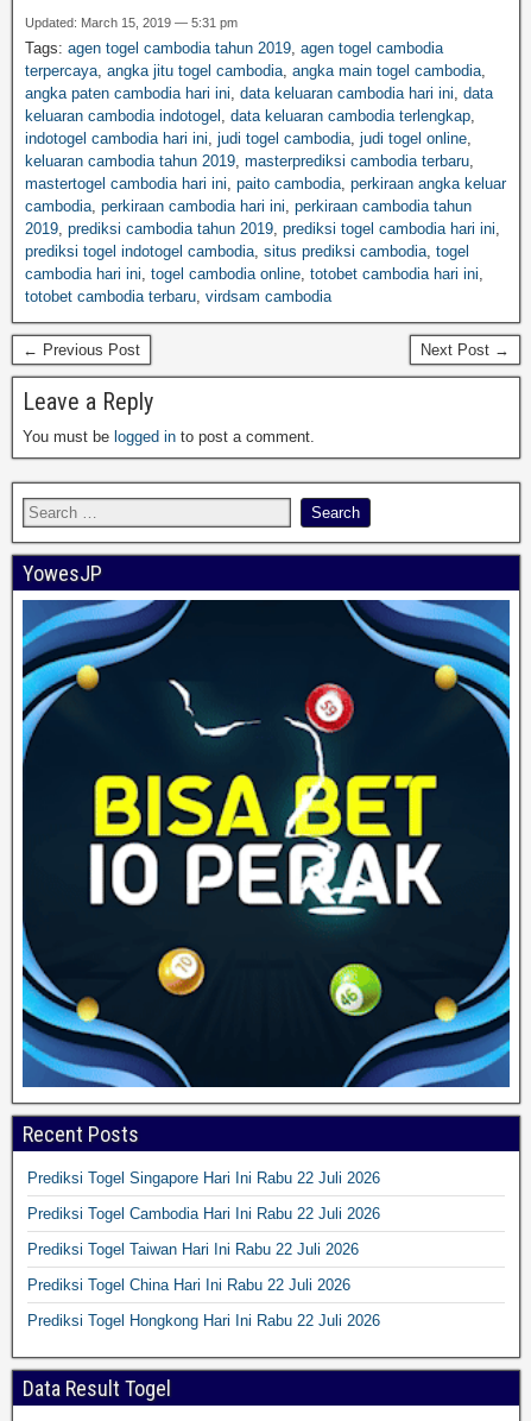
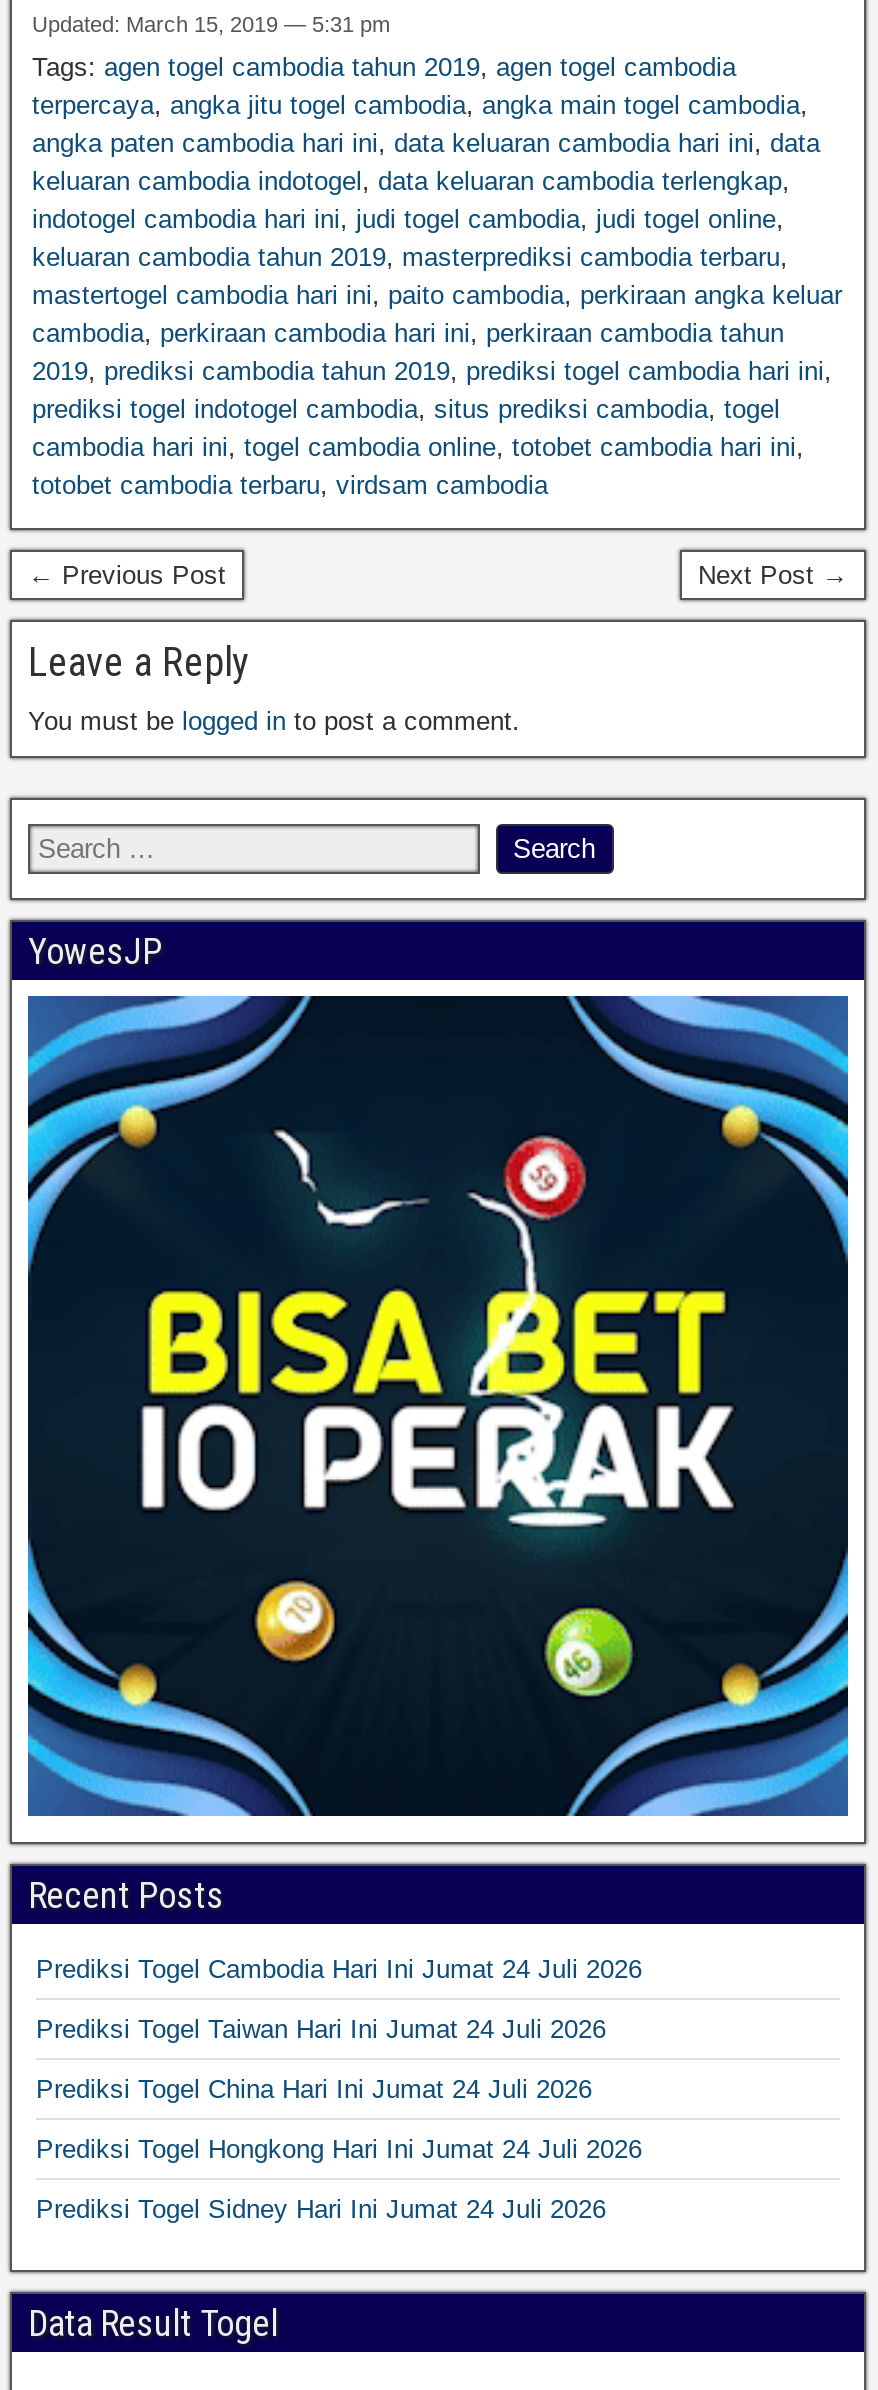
- Prediksi Togel Singapore Hari Ini Rabu 22 Juli 2026
+ Prediksi Togel Cambodia Hari Ini Jumat 24 Juli 2026

- Prediksi Togel Cambodia Hari Ini Rabu 22 Juli 2026
+ Prediksi Togel Taiwan Hari Ini Jumat 24 Juli 2026

- Prediksi Togel Taiwan Hari Ini Rabu 22 Juli 2026
+ Prediksi Togel China Hari Ini Jumat 24 Juli 2026

- Prediksi Togel China Hari Ini Rabu 22 Juli 2026
+ Prediksi Togel Hongkong Hari Ini Jumat 24 Juli 2026

- Prediksi Togel Hongkong Hari Ini Rabu 22 Juli 2026
+ Prediksi Togel Sidney Hari Ini Jumat 24 Juli 2026
